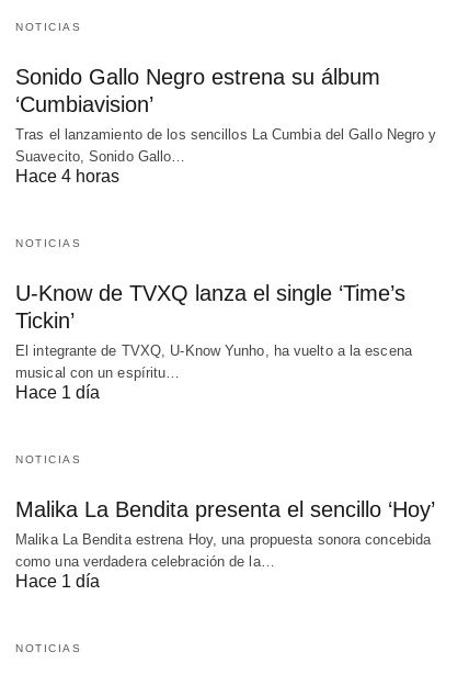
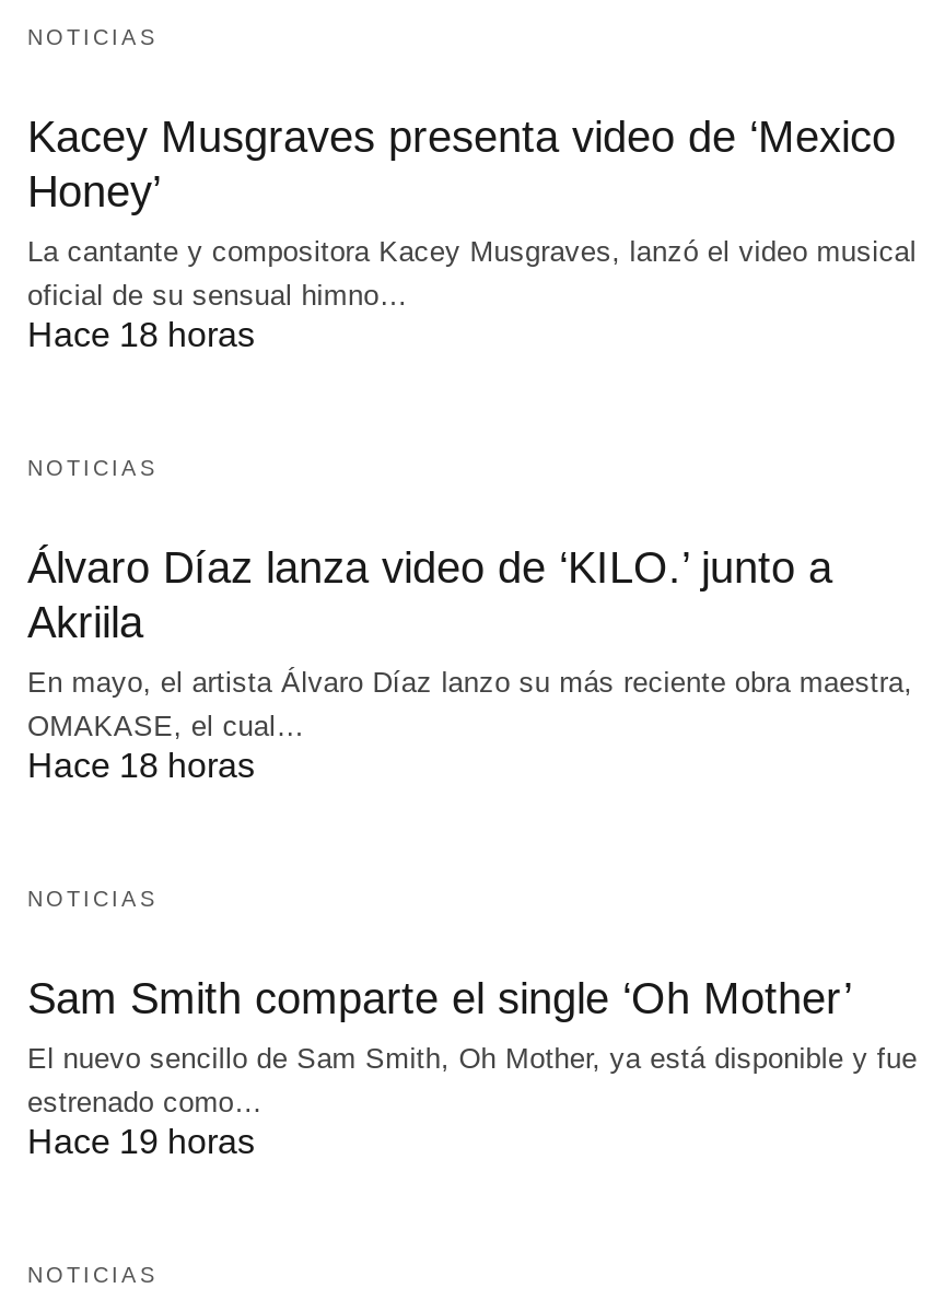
- Sonido Gallo Negro estrena su álbum
- ‘Cumbiavision’
- Tras el lanzamiento de los sencillos La Cumbia del Gallo Negro y
- Suavecito, Sonido Gallo…
- Hace 4 horas
+ Kacey Musgraves presenta video de ‘Mexico
+ Honey’
+ La cantante y compositora Kacey Musgraves, lanzó el video musical
+ oficial de su sensual himno…
+ Hace 18 horas

- U-Know de TVXQ lanza el single ‘Time’s
- Tickin’
- El integrante de TVXQ, U-Know Yunho, ha vuelto a la escena
- musical con un espíritu…
- Hace 1 día
+ Álvaro Díaz lanza video de ‘KILO.’ junto a
+ Akriila
+ En mayo, el artista Álvaro Díaz lanzo su más reciente obra maestra,
+ OMAKASE, el cual…
+ Hace 18 horas

- Malika La Bendita presenta el sencillo ‘Hoy’
- Malika La Bendita estrena Hoy, una propuesta sonora concebida
- como una verdadera celebración de la…
- Hace 1 día
+ Sam Smith comparte el single ‘Oh Mother’
+ El nuevo sencillo de Sam Smith, Oh Mother, ya está disponible y fue
+ estrenado como…
+ Hace 19 horas
